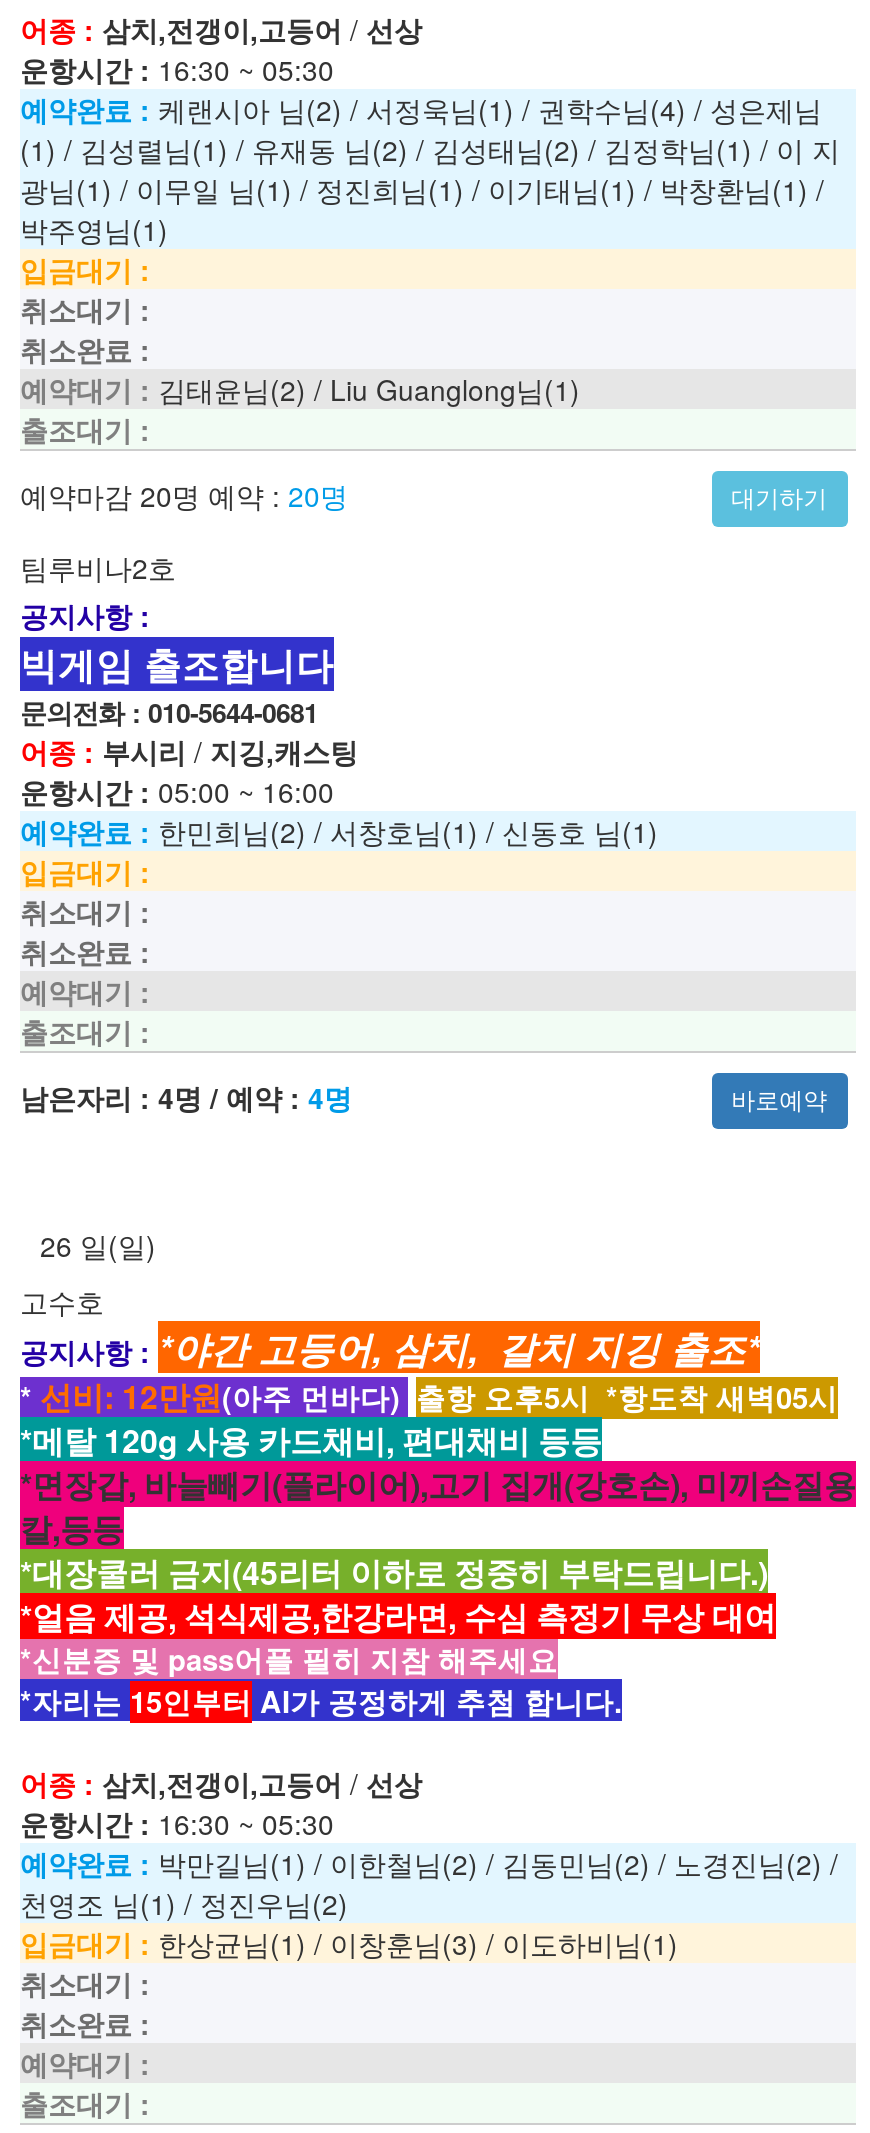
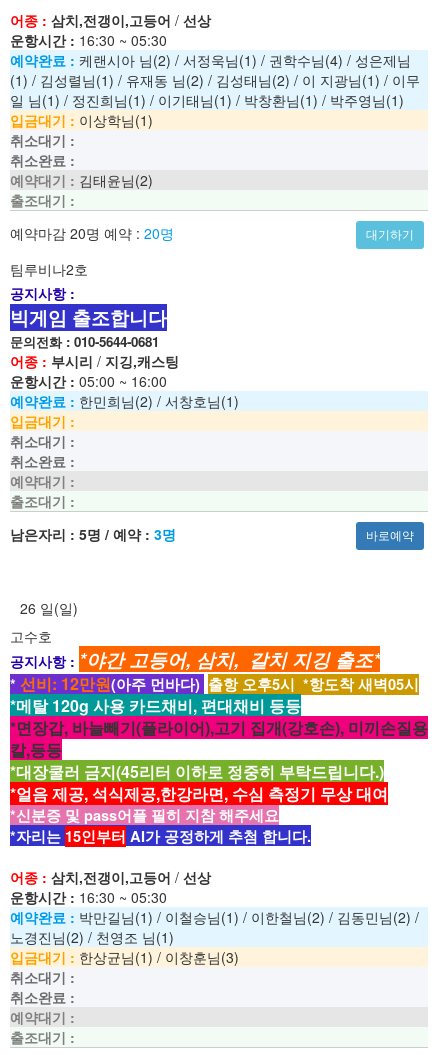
- (1) / 김성렬님(1) / 유재동 님(2) / 김성태님(2) / 김정학님(1) / 이 지
- 광님(1) / 이무일 님(1) / 정진희님(1) / 이기태님(1) / 박창환님(1) /
- 박주영님(1)
- 입금대기 :
+ (1) / 김성렬님(1) / 유재동 님(2) / 김성태님(2) / 이 지광님(1) / 이무
+ 일 님(1) / 정진희님(1) / 이기태님(1) / 박창환님(1) / 박주영님(1)
+ 입금대기 : 이상학님(1)

- 예약대기 : 김태윤님(2) / Liu Guanglong님(1)
+ 예약대기 : 김태윤님(2)

- 예약완료 : 한민희님(2) / 서창호님(1) / 신동호 님(1)
+ 예약완료 : 한민희님(2) / 서창호님(1)

- 남은자리 : 4명 / 예약 : 4명
+ 남은자리 : 5명 / 예약 : 3명

- 예약완료 : 박만길님(1) / 이한철님(2) / 김동민님(2) / 노경진님(2) /
- 천영조 님(1) / 정진우님(2)
- 입금대기 : 한상균님(1) / 이창훈님(3) / 이도하비님(1)
+ 예약완료 : 박만길님(1) / 이철승님(1) / 이한철님(2) / 김동민님(2) /
+ 노경진님(2) / 천영조 님(1)
+ 입금대기 : 한상균님(1) / 이창훈님(3)
